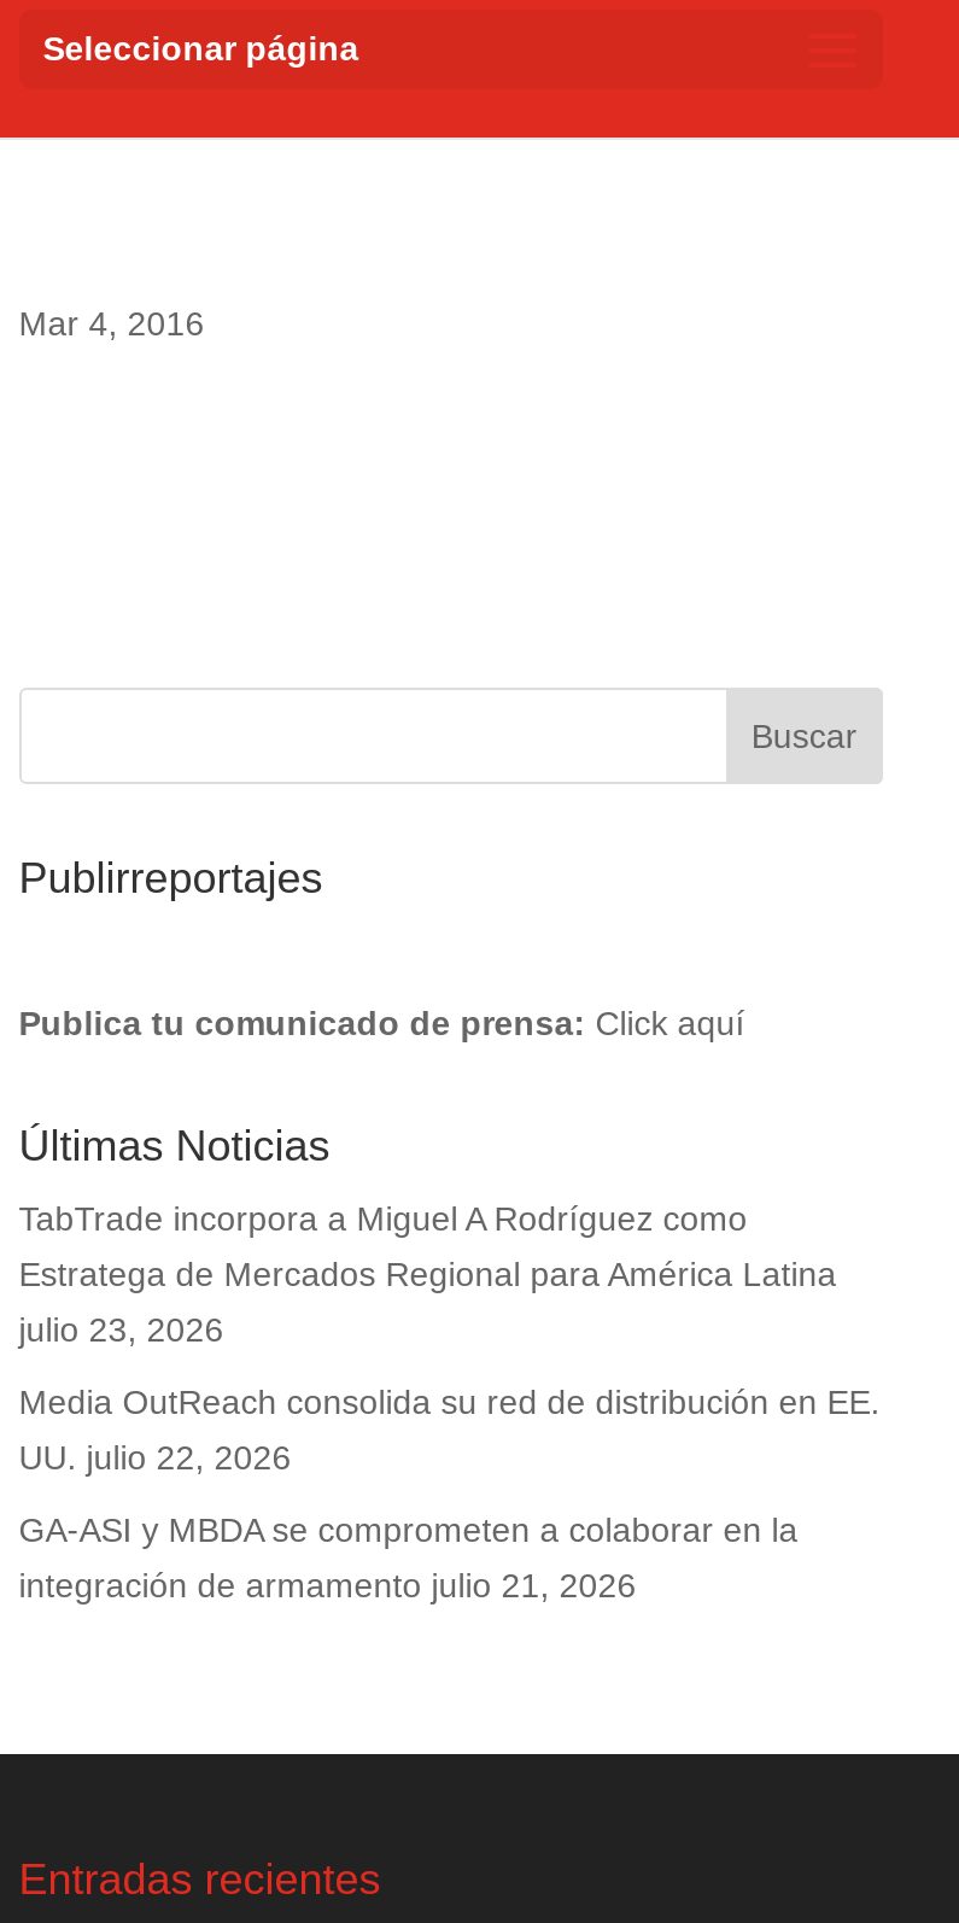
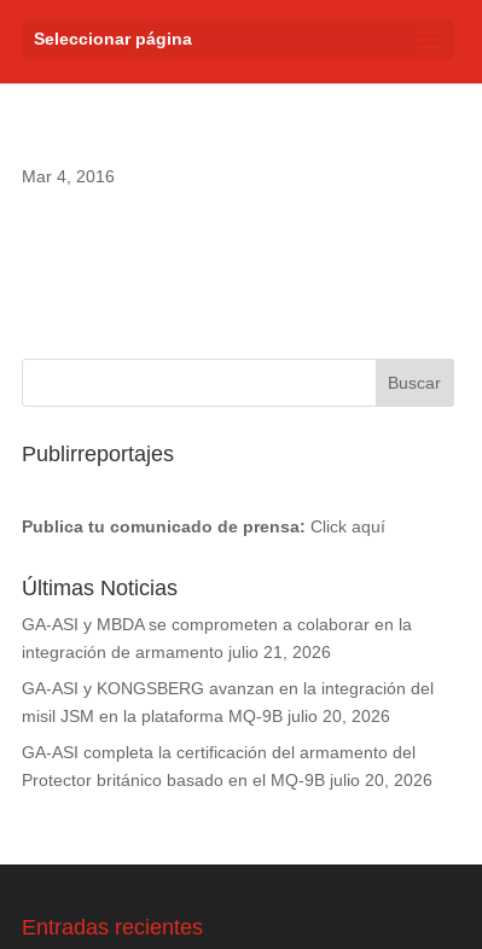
- TabTrade incorpora a Miguel A Rodríguez como
- Estratega de Mercados Regional para América Latina
- julio 23, 2026
- Media OutReach consolida su red de distribución en EE.
- UU. julio 22, 2026

moved up: GA-ASI y MBDA se comprometen a colaborar en la | integración de armamento julio 21, 2026

+ GA-ASI y KONGSBERG avanzan en la integración del
+ misil JSM en la plataforma MQ-9B julio 20, 2026
+ GA-ASI completa la certificación del armamento del
+ Protector británico basado en el MQ-9B julio 20, 2026
